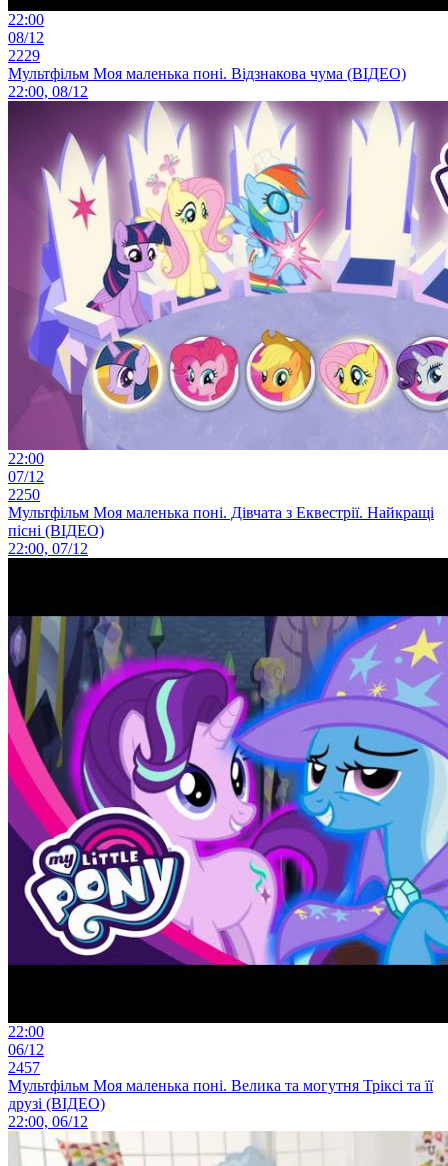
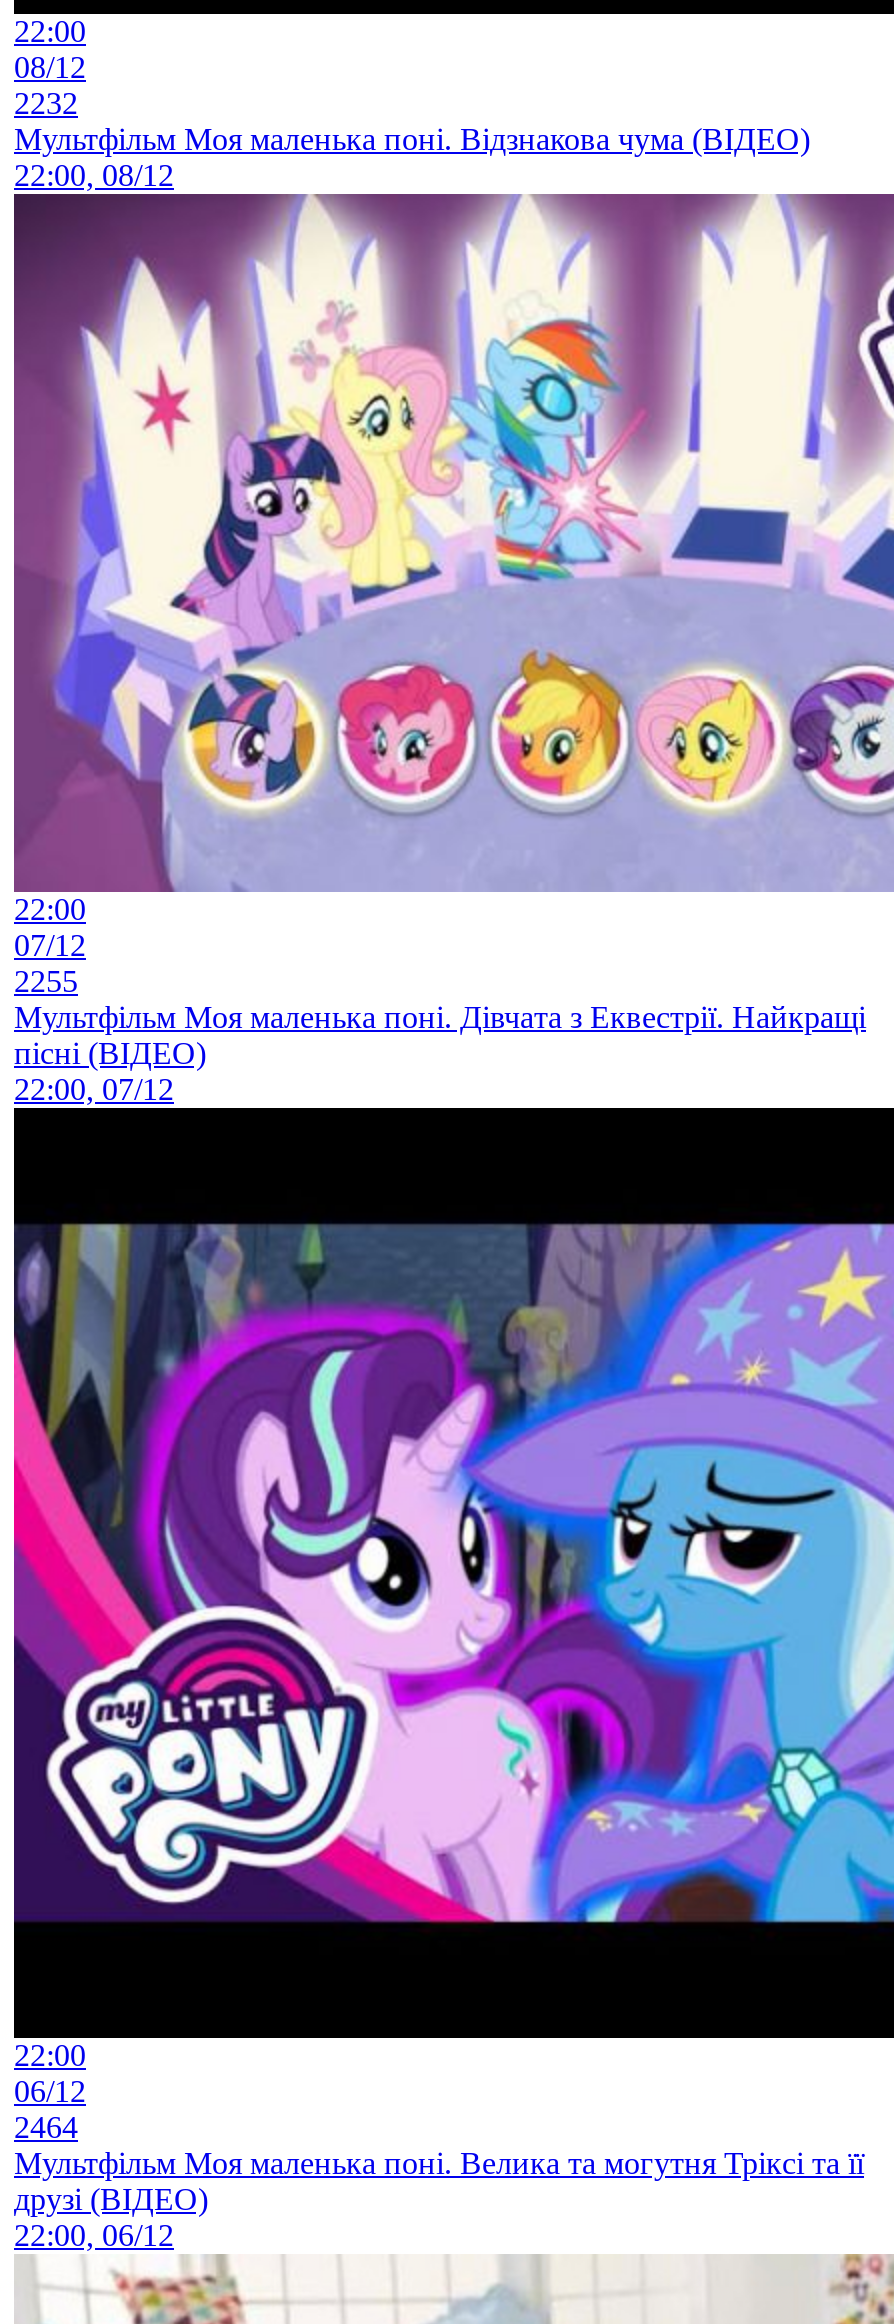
- 2229
+ 2232

- 2250
+ 2255

- 2457
+ 2464
